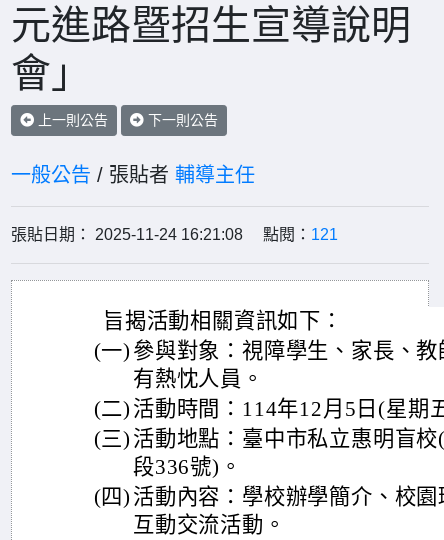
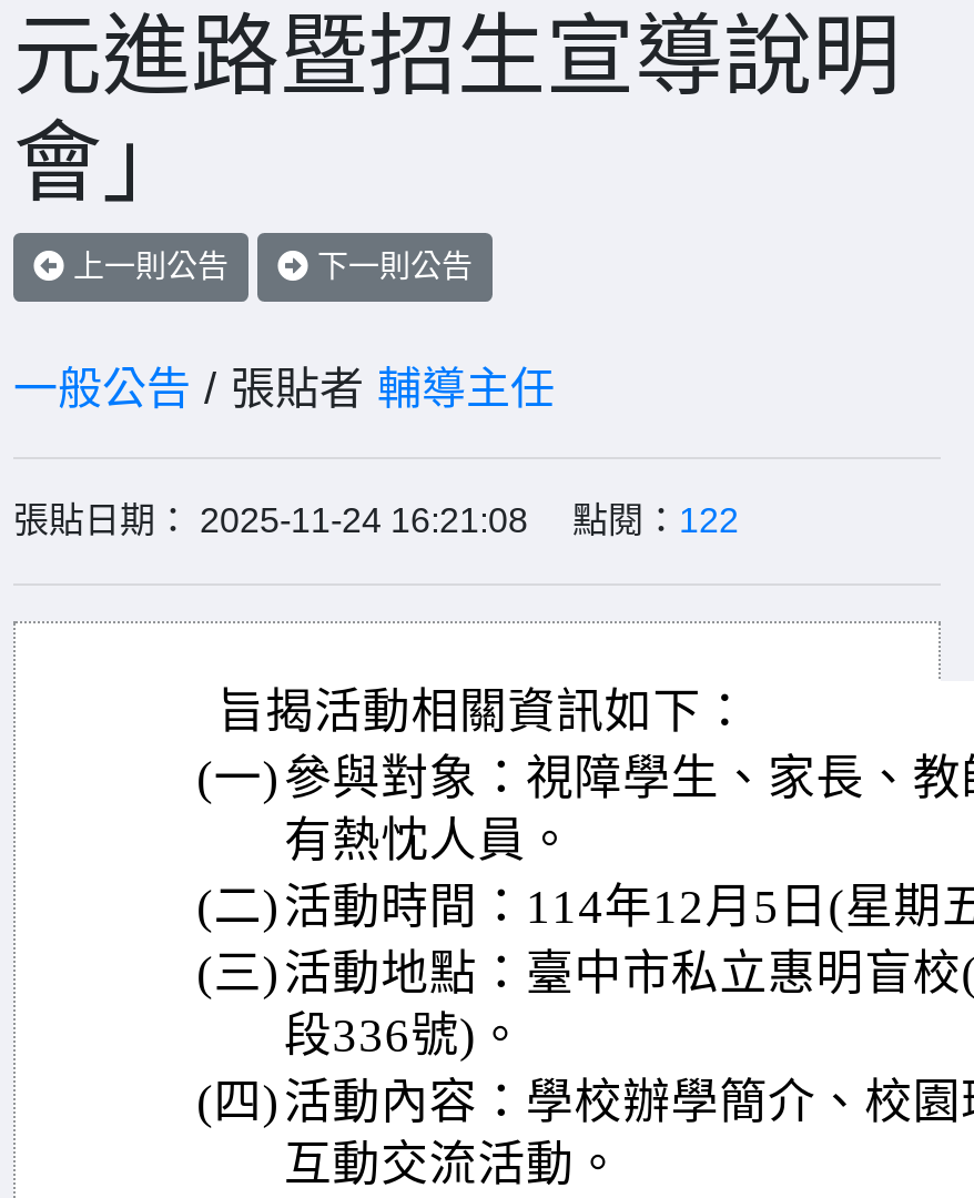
- 張貼日期： 2025-11-24 16:21:08 點閱：121
+ 張貼日期： 2025-11-24 16:21:08 點閱：122
